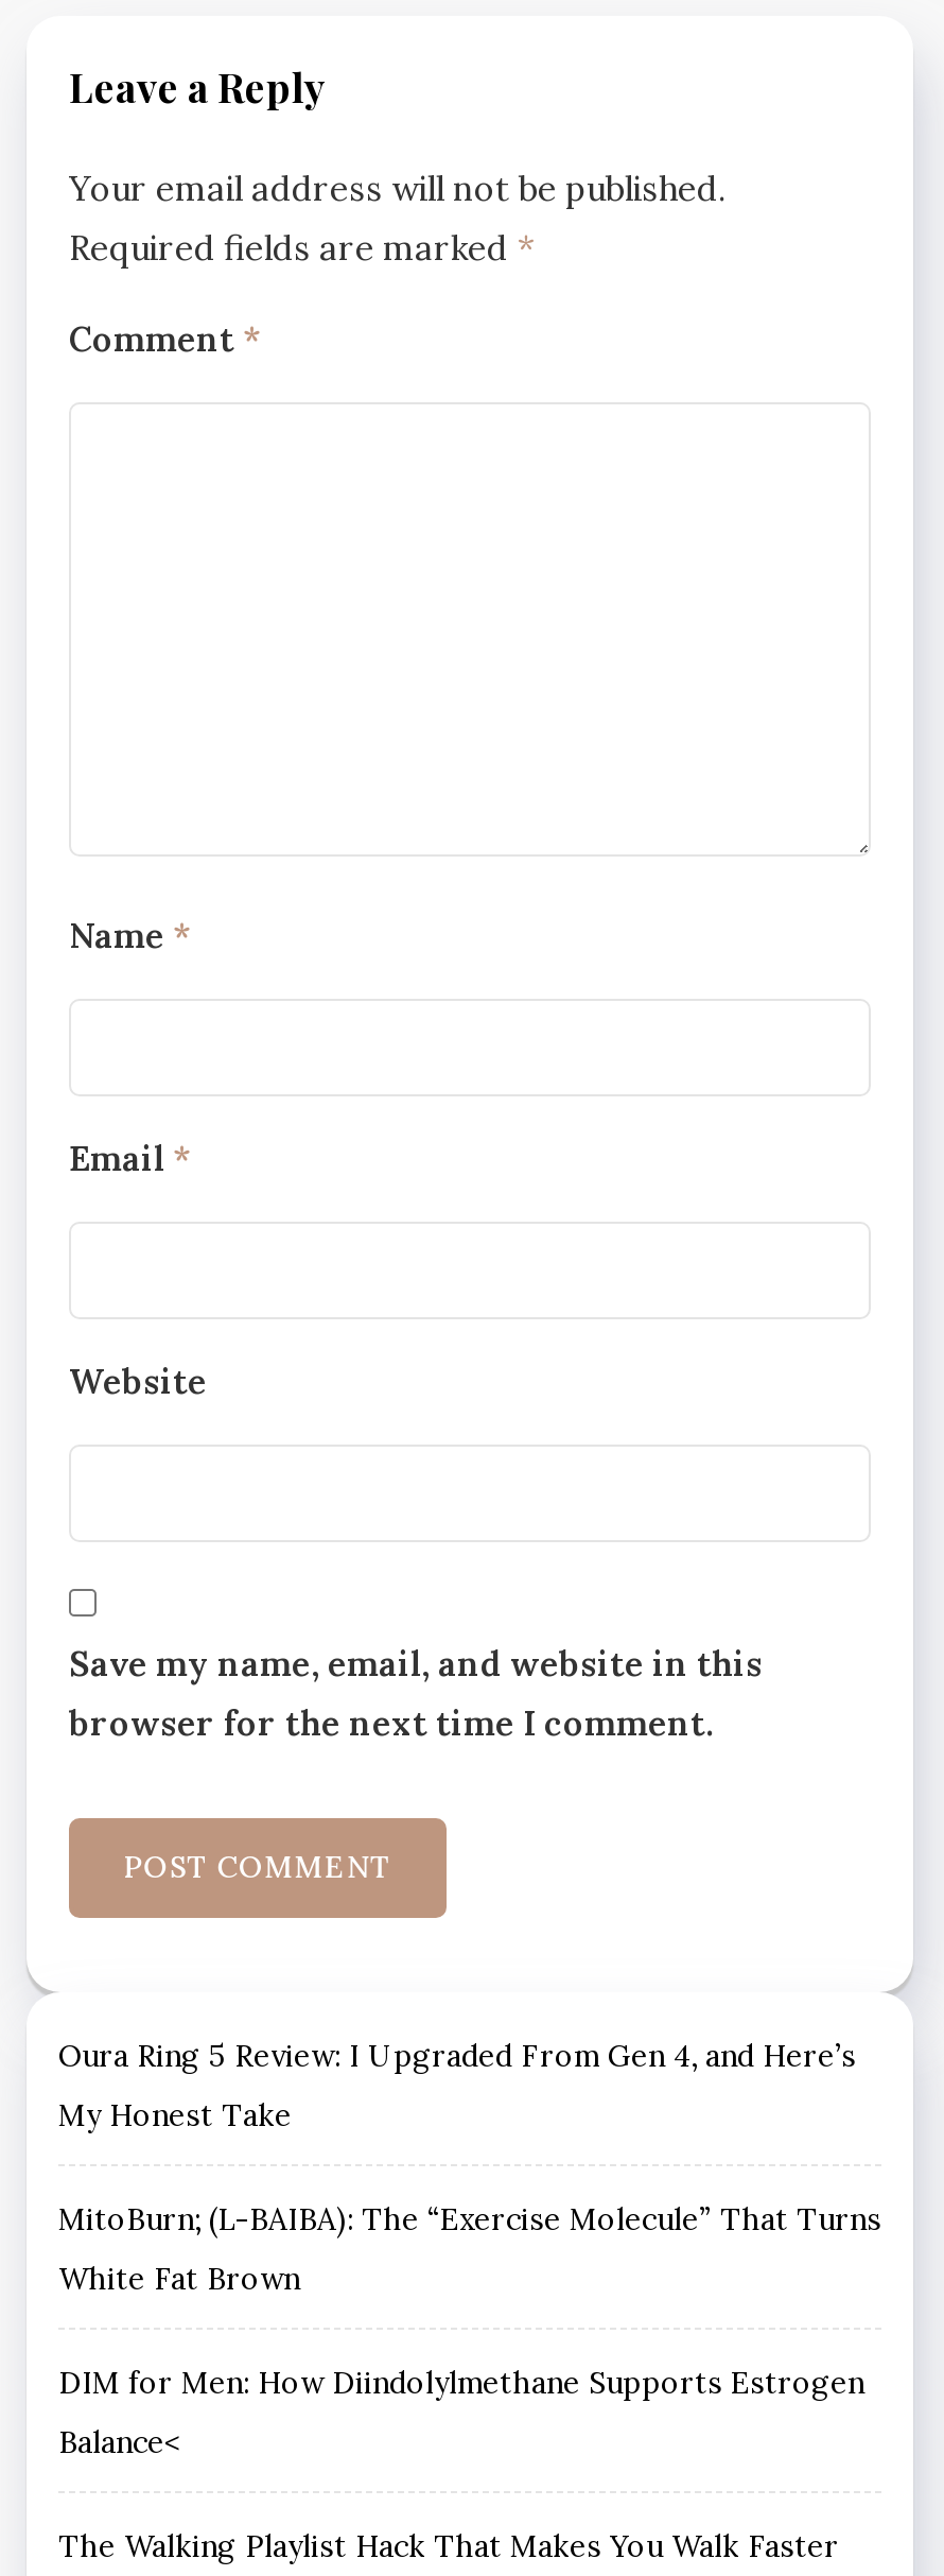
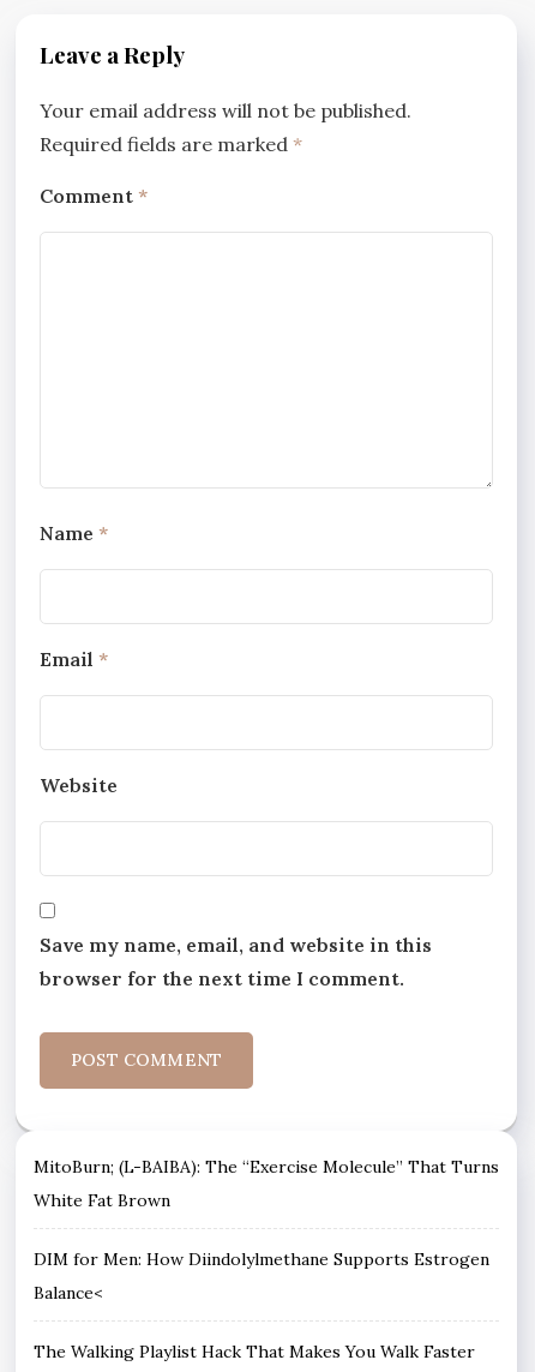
- Oura Ring 5 Review: I Upgraded From Gen 4, and Here’s
- My Honest Take
